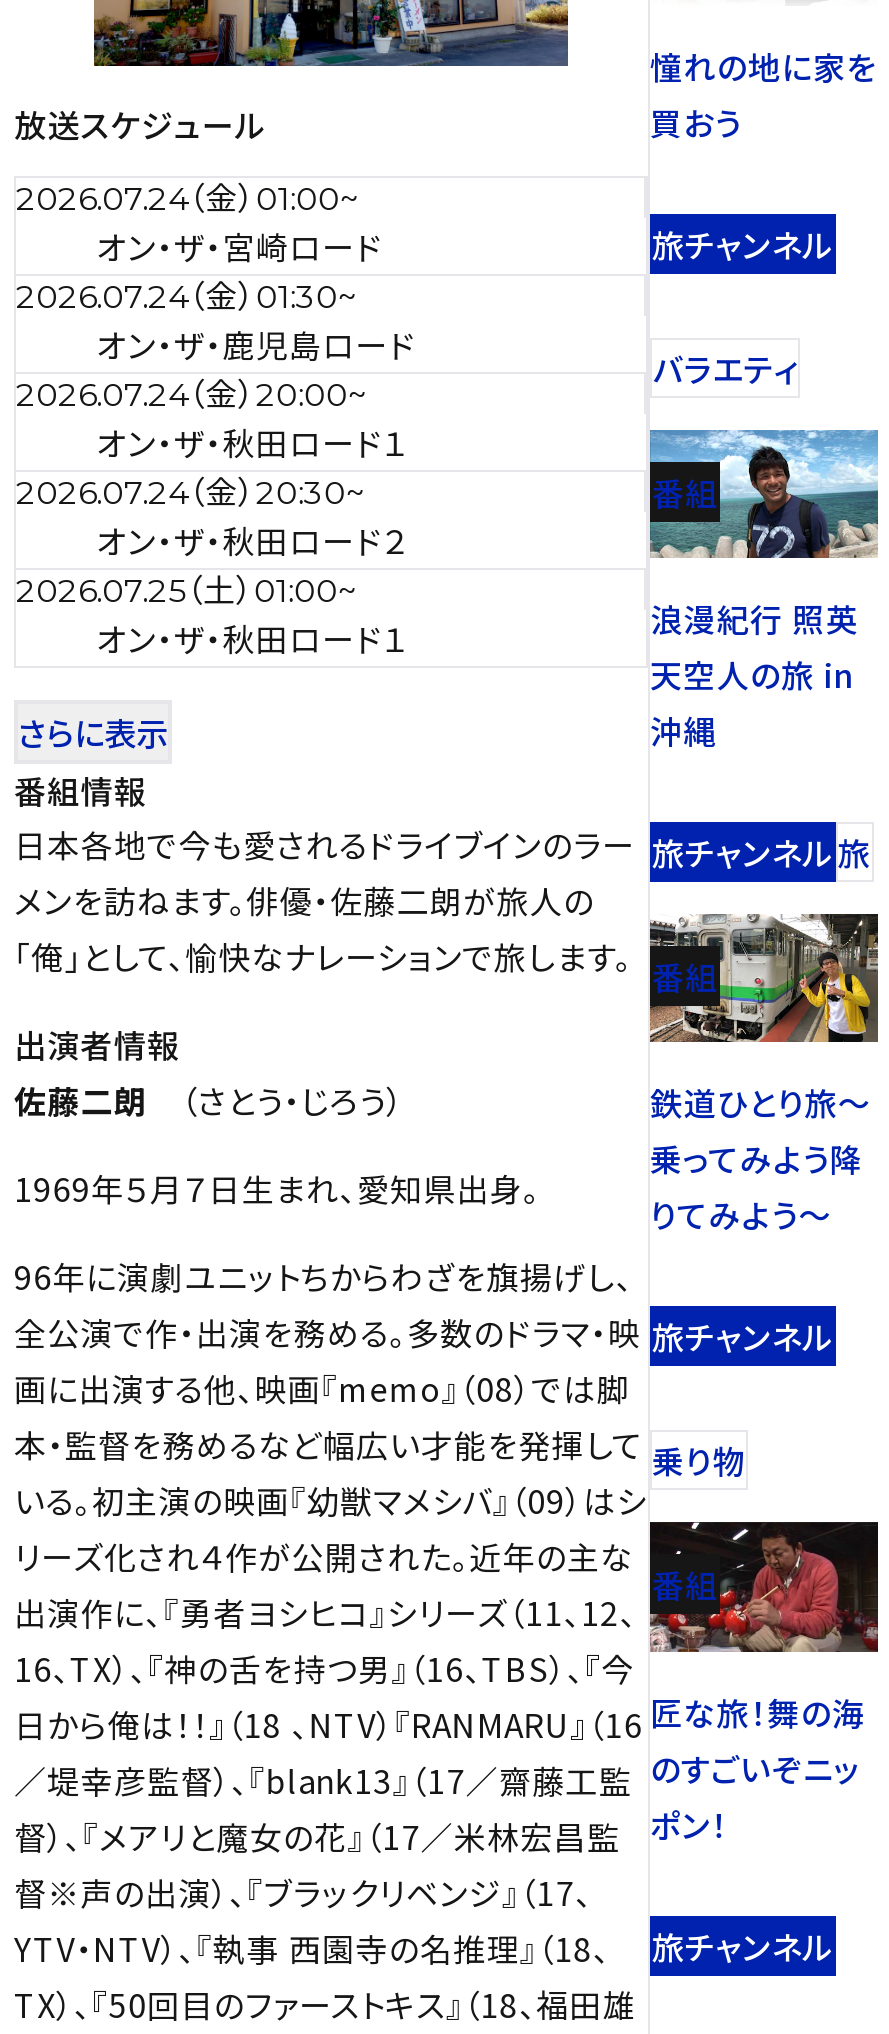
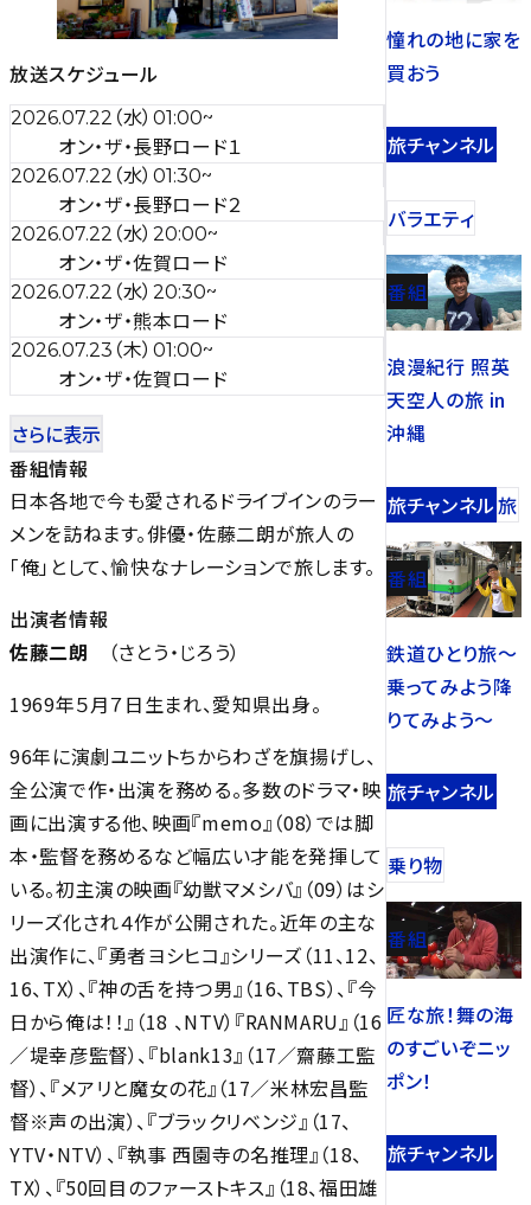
- 2026.07.24（金）01:00~
- オン・ザ・宮崎ロード
- 2026.07.24（金）01:30~
- オン・ザ・鹿児島ロード
- 2026.07.24（金）20:00~
- オン・ザ・秋田ロード１
- 2026.07.24（金）20:30~
- オン・ザ・秋田ロード２
- 2026.07.25（土）01:00~
- オン・ザ・秋田ロード１
+ 2026.07.22（水）01:00~
+ オン・ザ・長野ロード１
+ 2026.07.22（水）01:30~
+ オン・ザ・長野ロード２
+ 2026.07.22（水）20:00~
+ オン・ザ・佐賀ロード
+ 2026.07.22（水）20:30~
+ オン・ザ・熊本ロード
+ 2026.07.23（木）01:00~
+ オン・ザ・佐賀ロード
